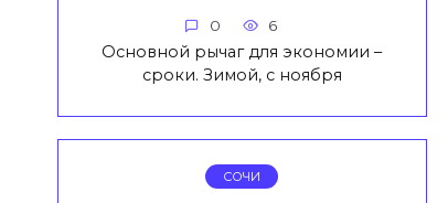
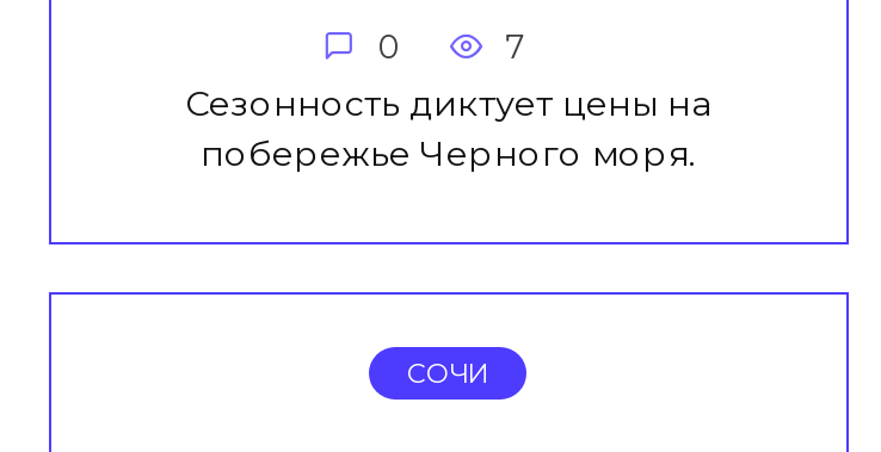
- 6
- Основной рычаг для экономии –
- сроки. Зимой, с ноября
+ 7
+ Сезонность диктует цены на
+ побережье Черного моря.
